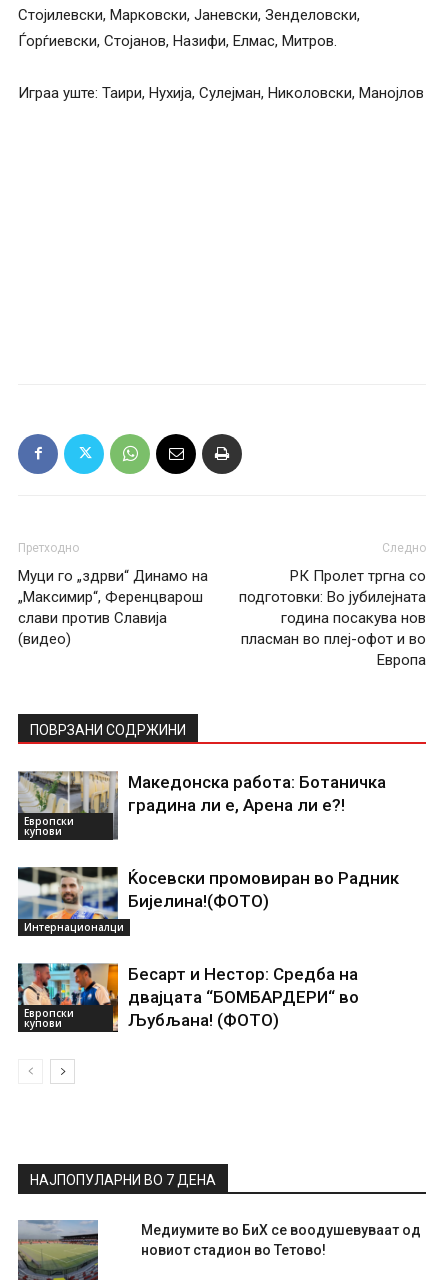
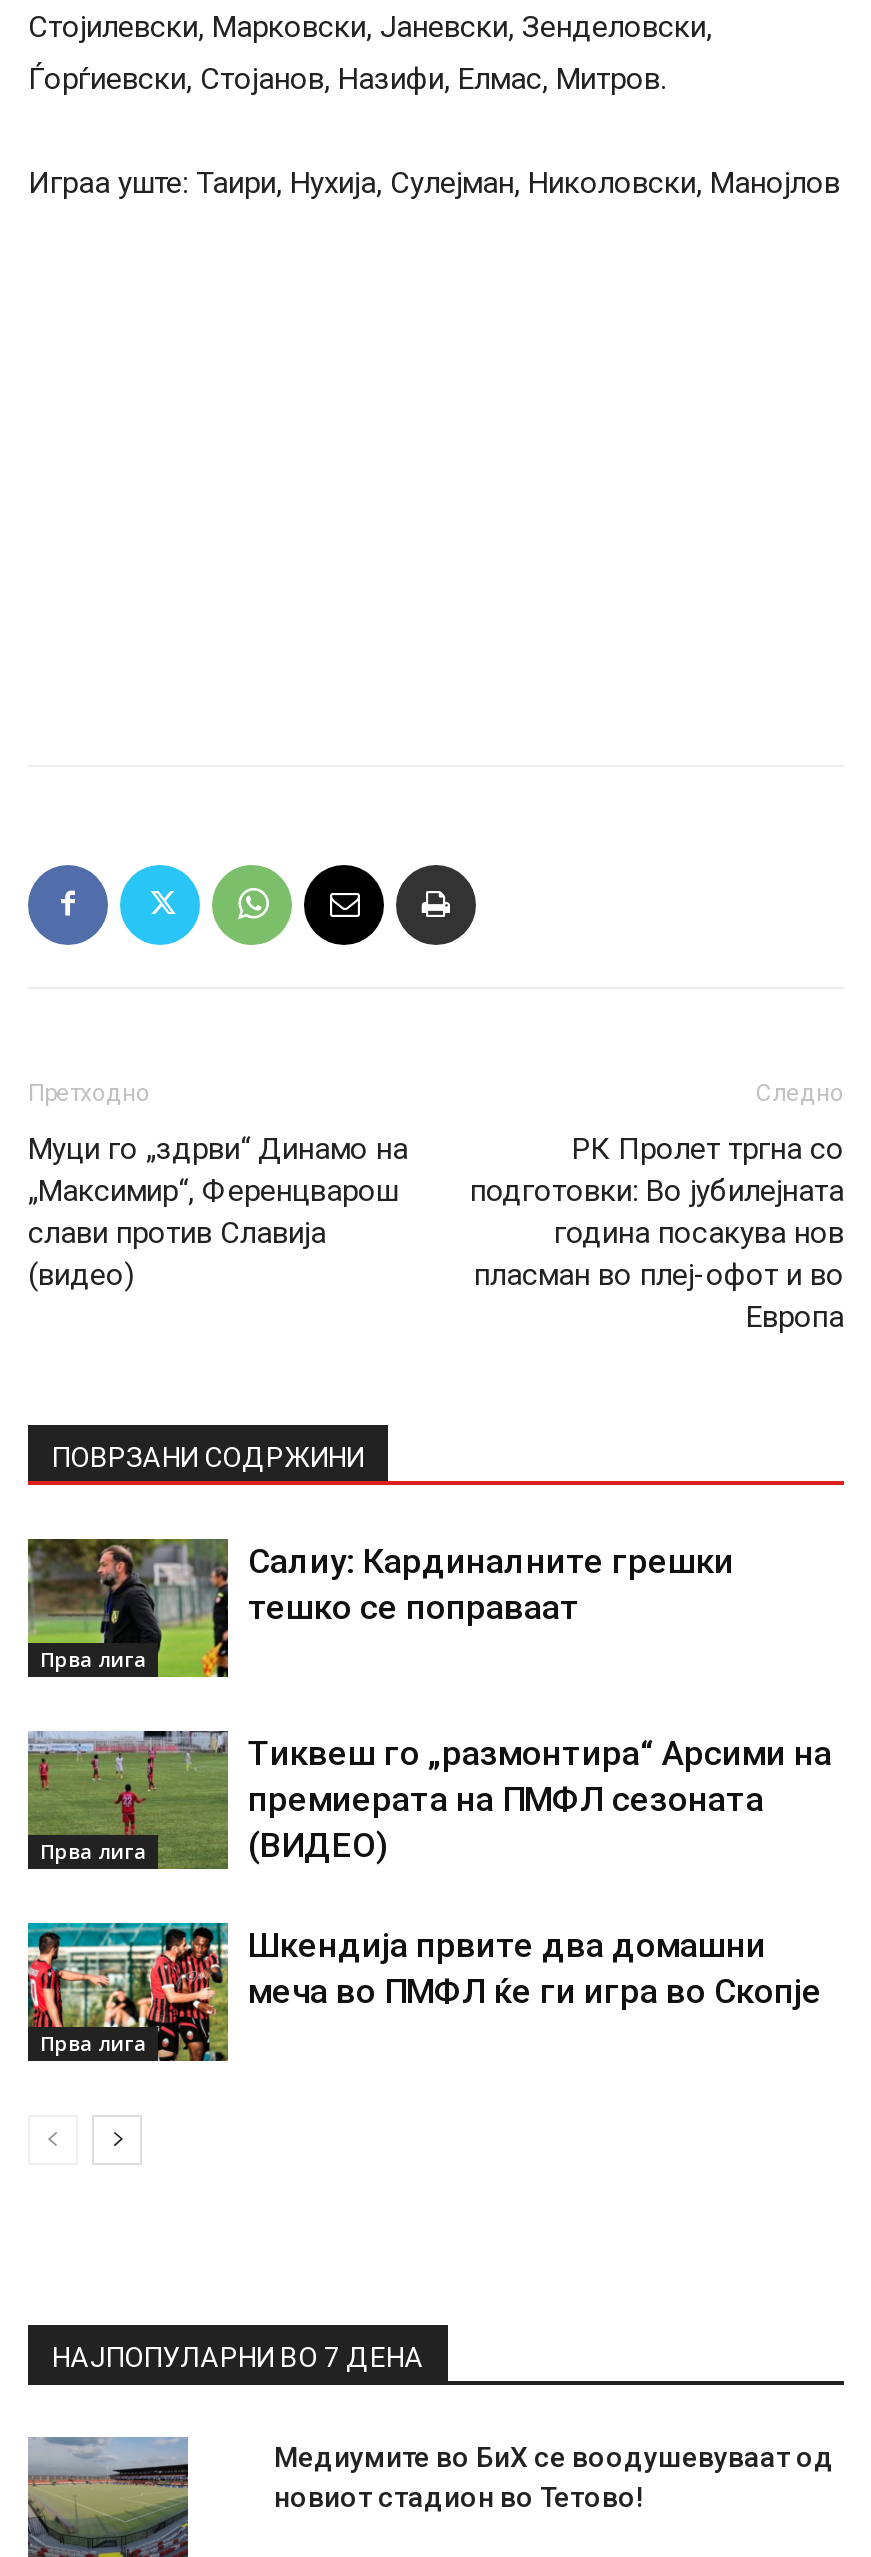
- [image]
- Европски
- купови
+ [image]
+ Прва лига

- Македонска работа: Ботаничка
- градина ли е, Арена ли е?!
+ Салиу: Кардиналните грешки
+ тешко се поправаат

- [image]
- Интернационалци
+ [image]
+ Прва лига

- Ќосевски промовиран во Радник
- Бијелина!(ФОТО)
+ Тиквеш го „размонтира“ Арсими на
+ премиерата на ПМФЛ сезоната
+ (ВИДЕО)

- [image]
- Европски
- купови
+ [image]
+ Прва лига

- Бесарт и Нестор: Средба на
- двајцата “БОМБАРДЕРИ“ во
- Љубљана! (ФОТО)
+ Шкендија првите два домашни
+ меча во ПМФЛ ќе ги игра во Скопје
